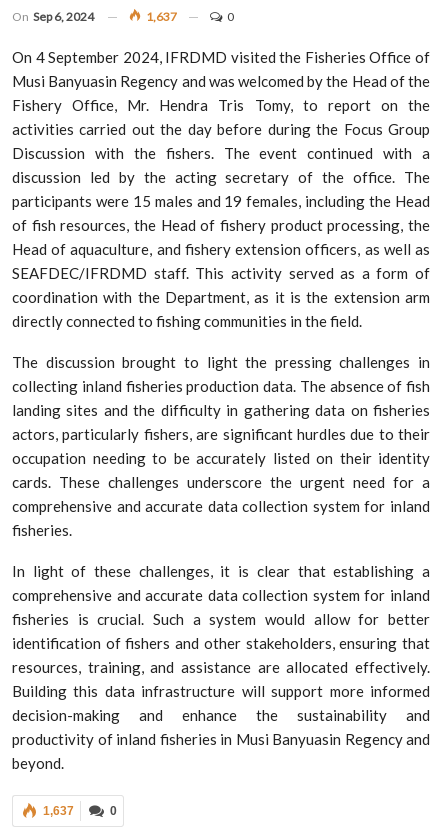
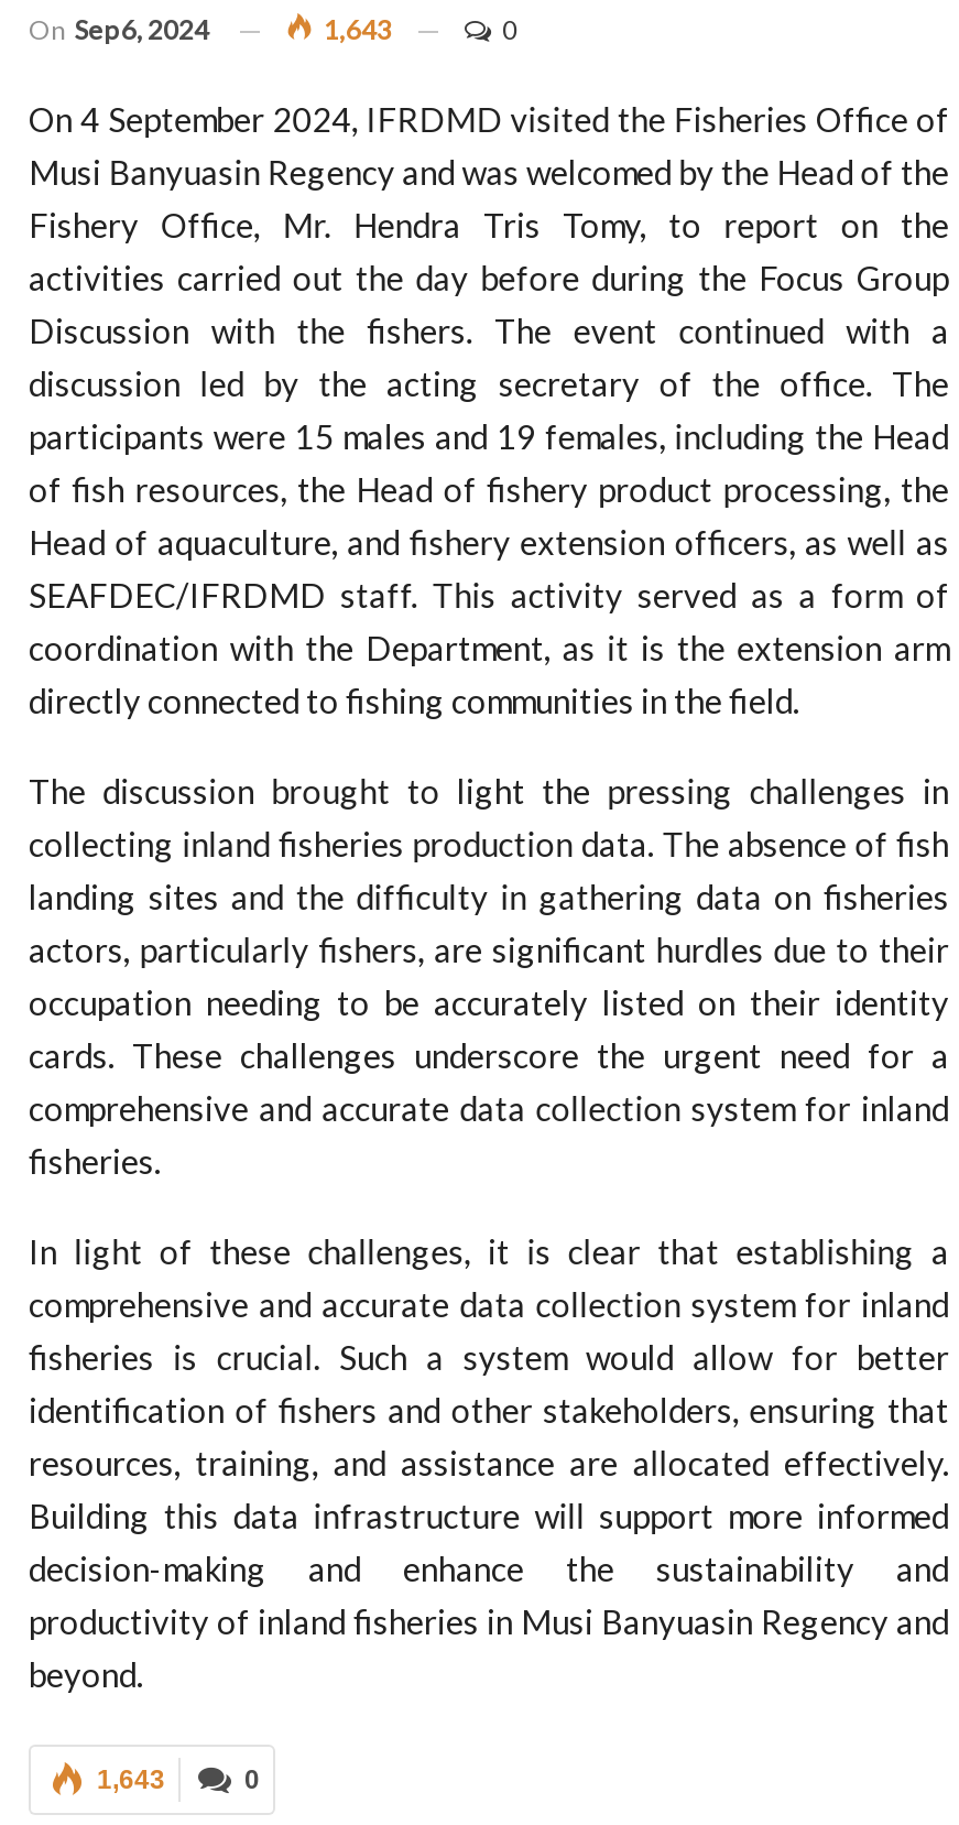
- 1,637
+ 1,643

- 1,637
+ 1,643
